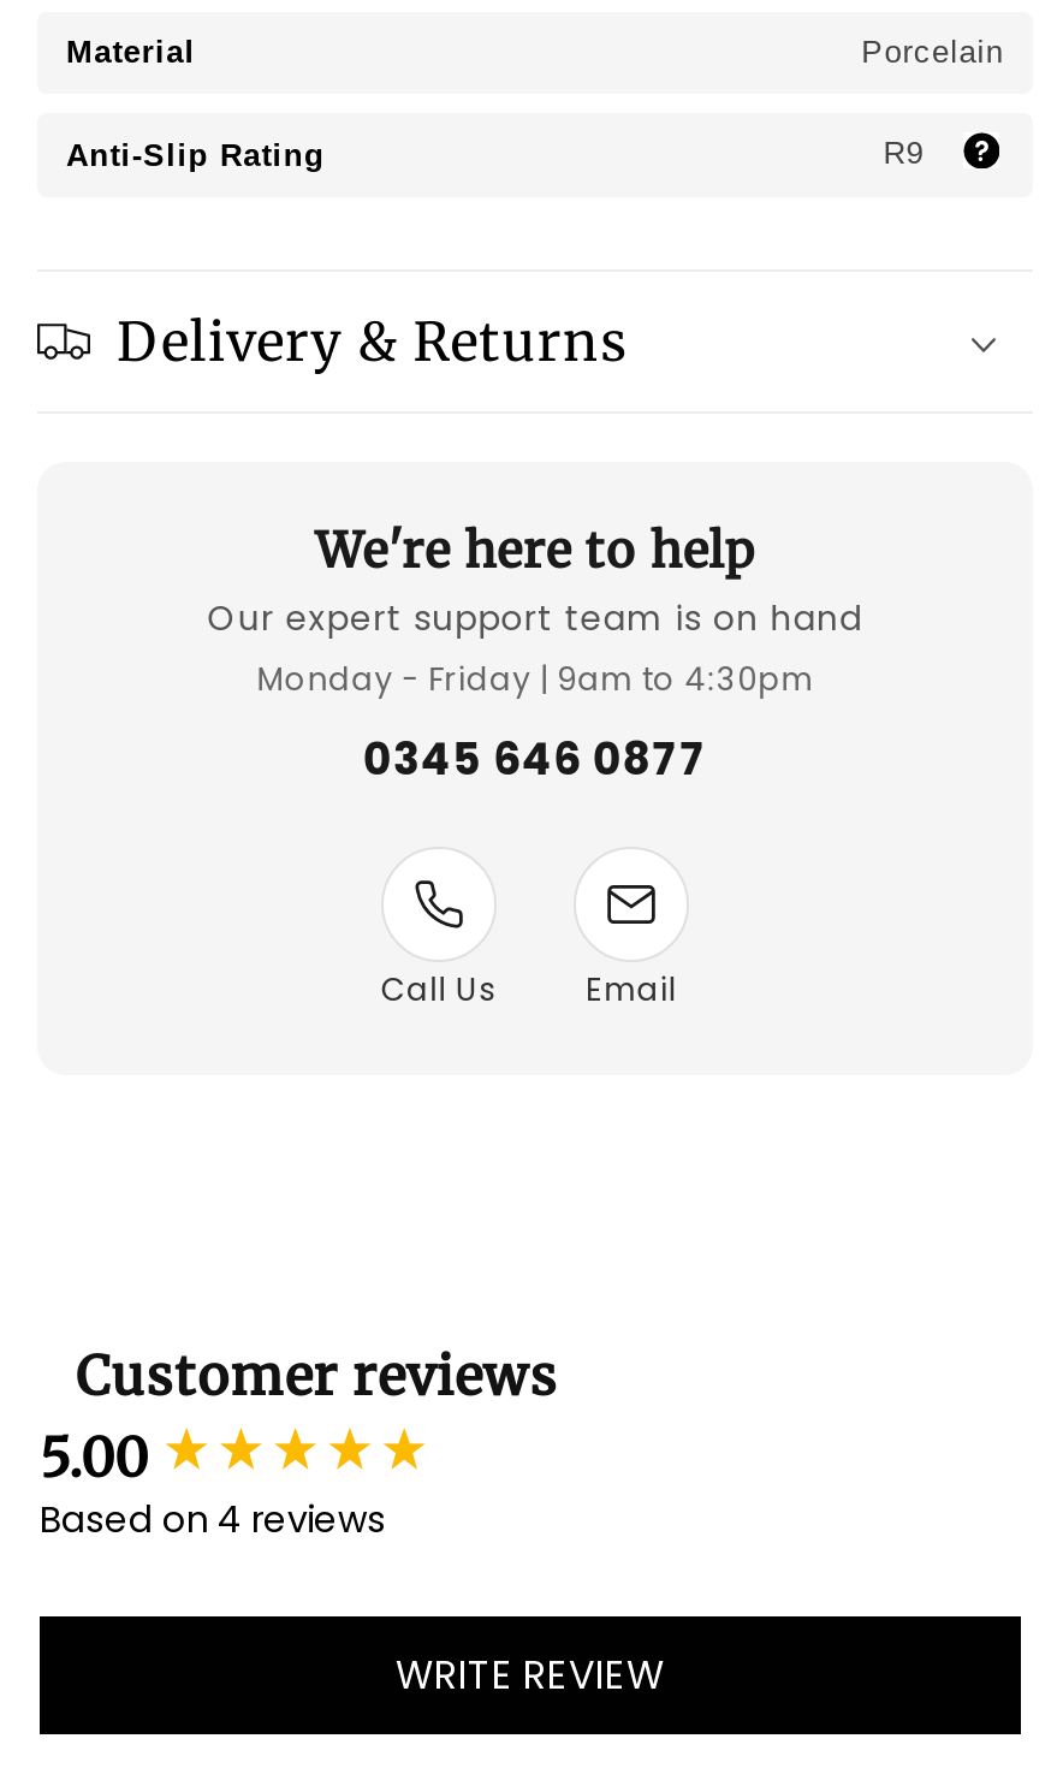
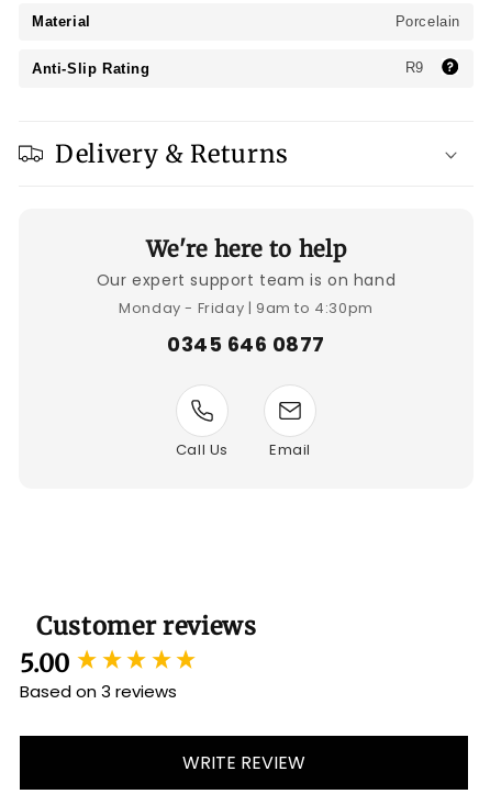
- Based on 4 reviews
+ Based on 3 reviews
